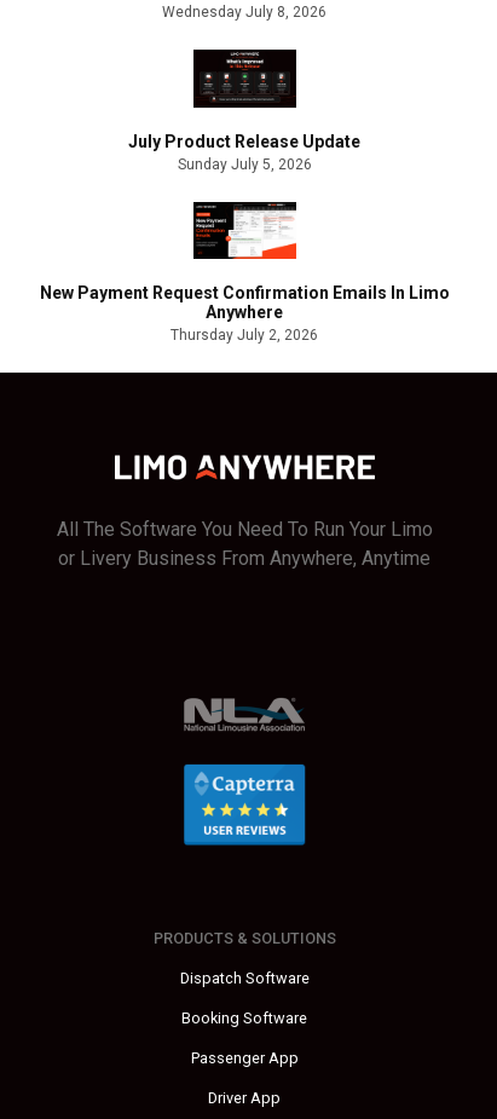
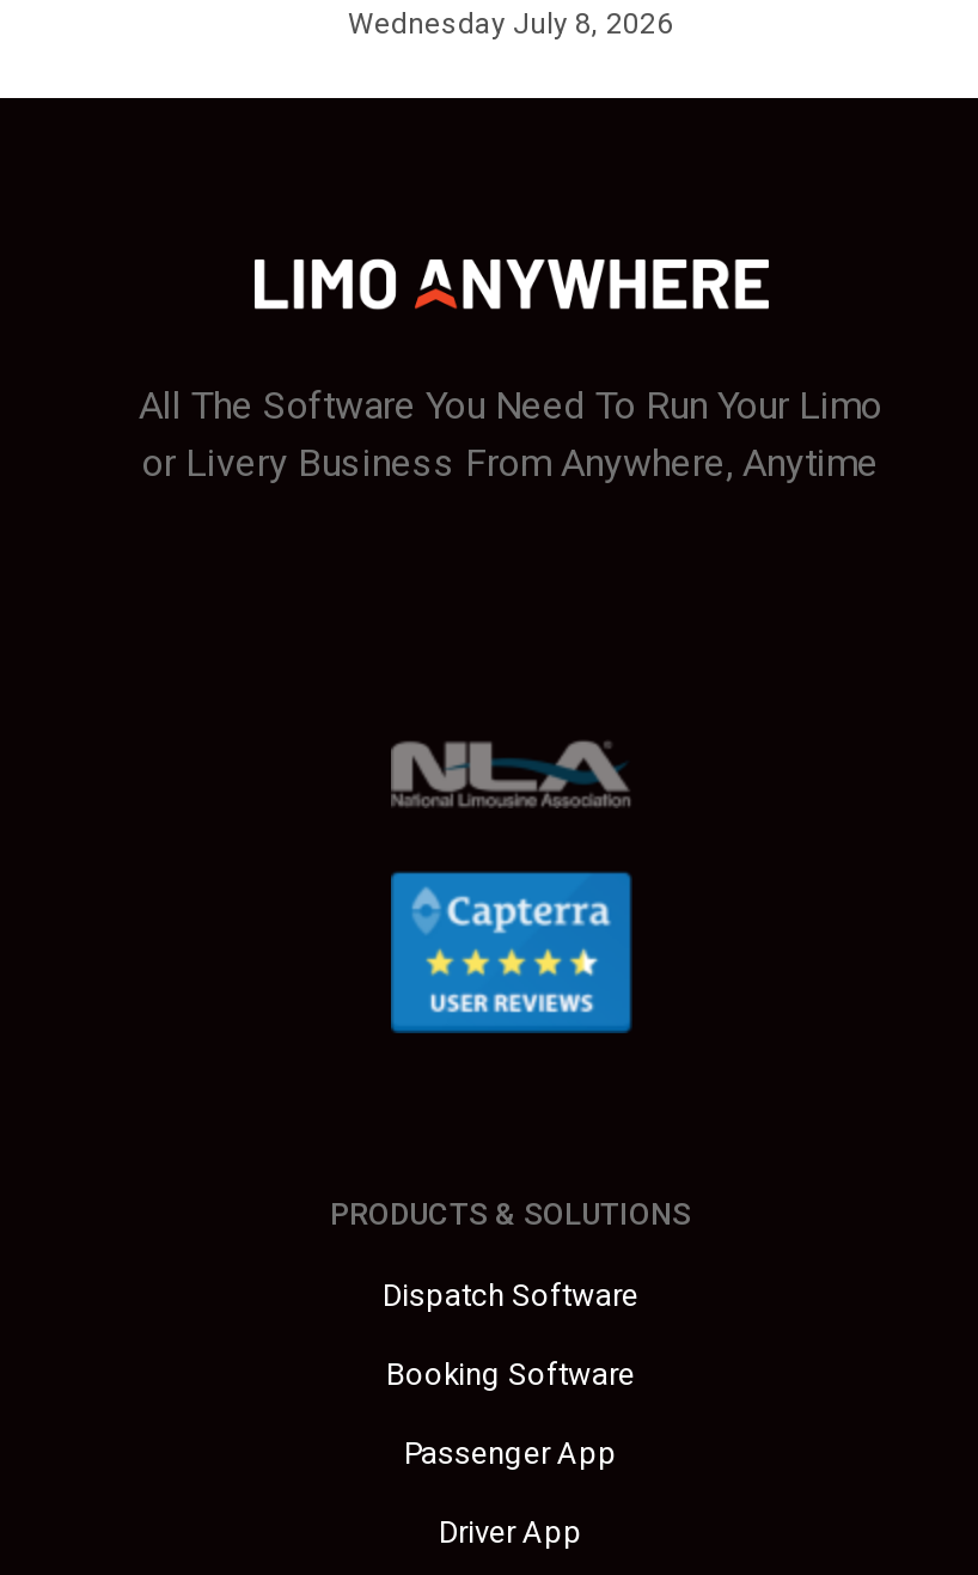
- [image]
- July Product Release Update
- Sunday July 5, 2026

- [image]
- New Payment Request Confirmation Emails In Limo
- Anywhere
- Thursday July 2, 2026
